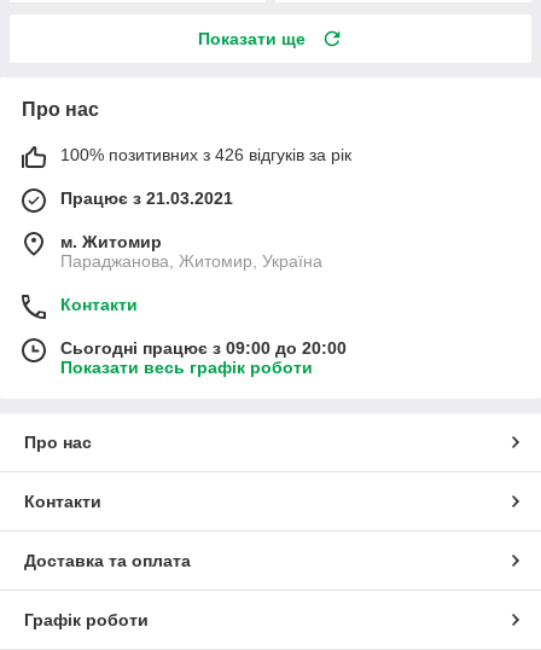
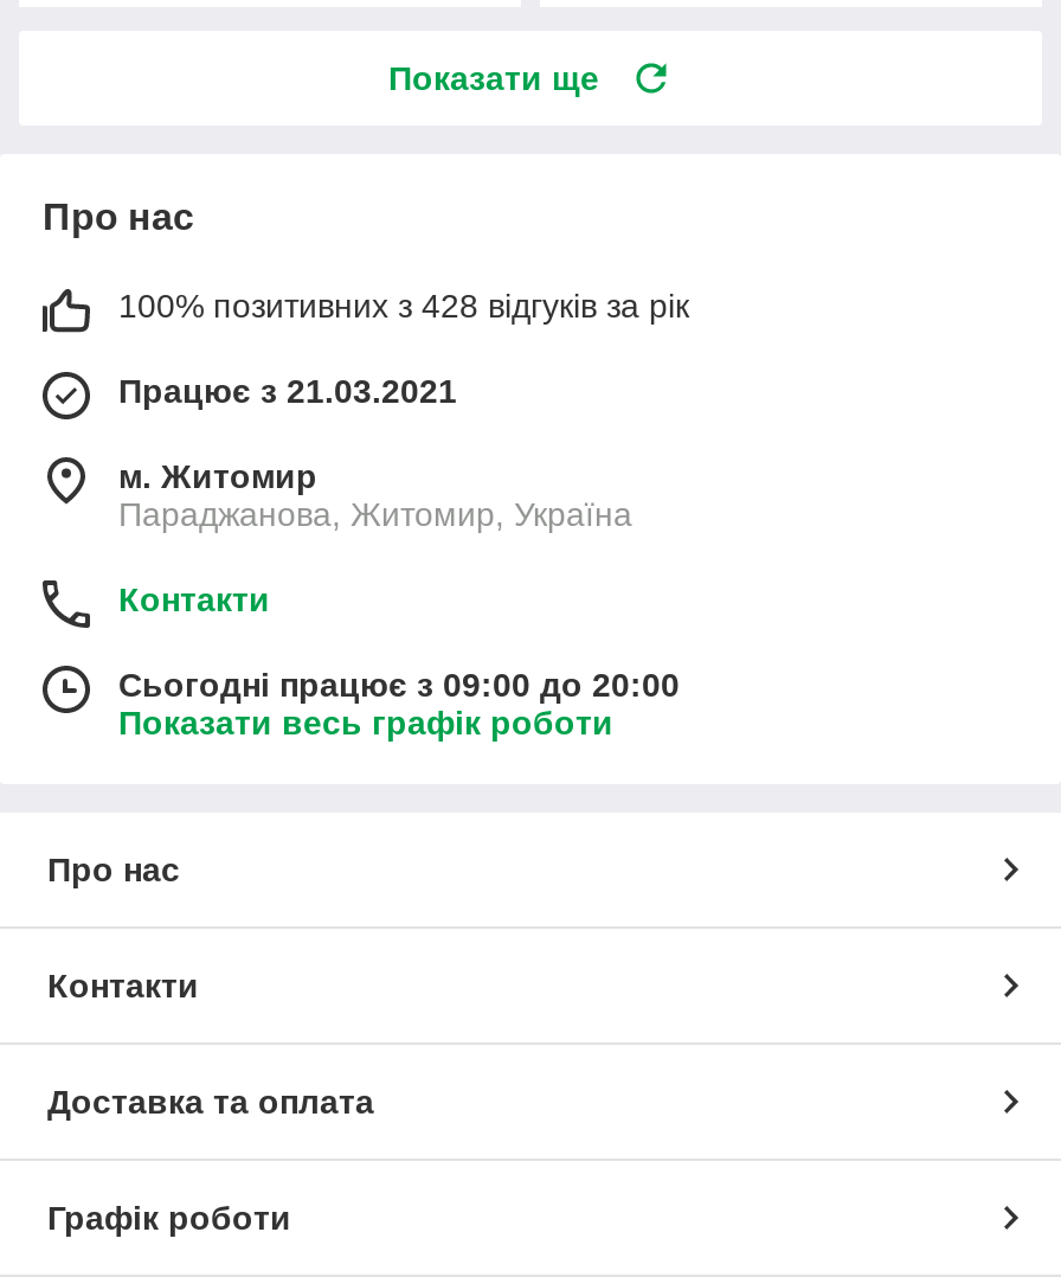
- 100% позитивних з 426 відгуків за рік
+ 100% позитивних з 428 відгуків за рік
